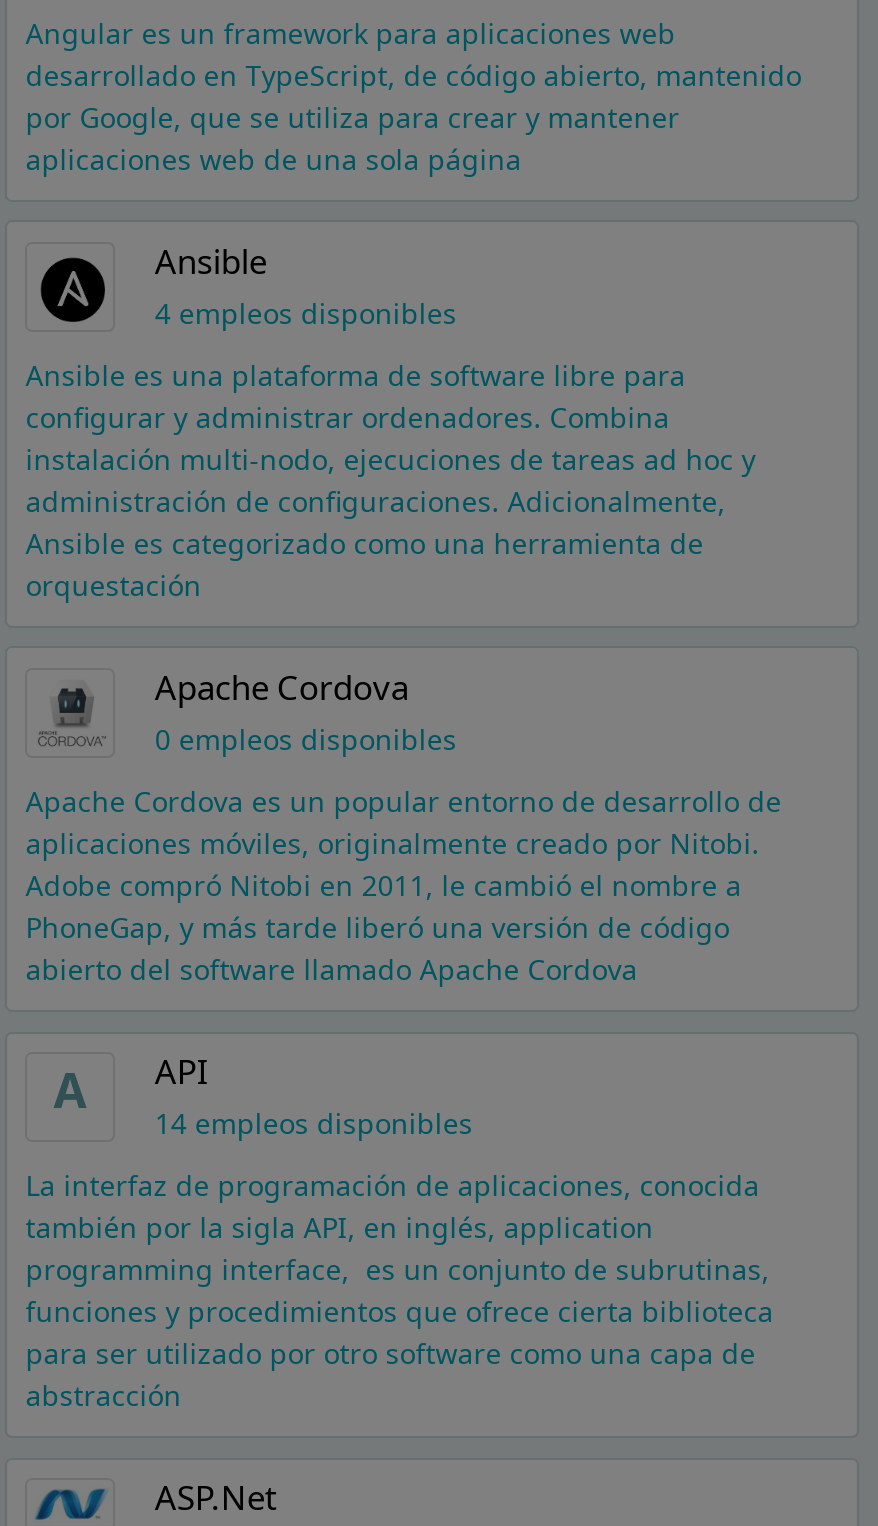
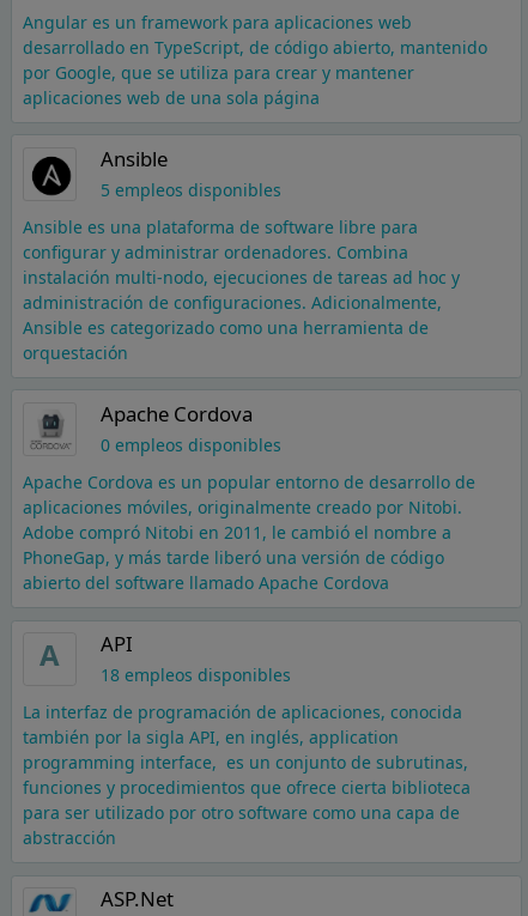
- 4 empleos disponibles
+ 5 empleos disponibles

- 14 empleos disponibles
+ 18 empleos disponibles
